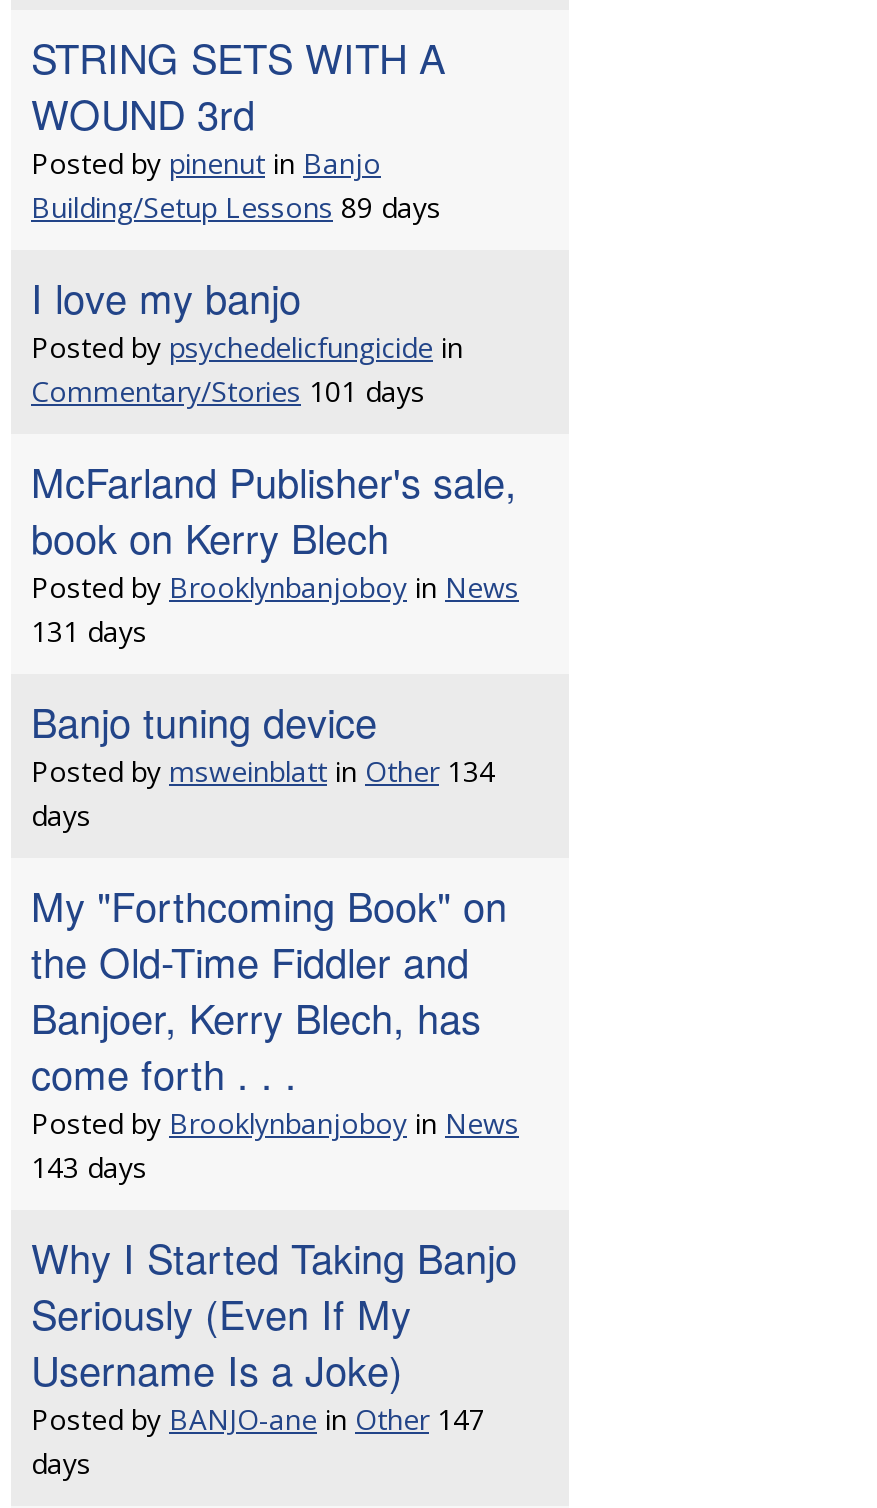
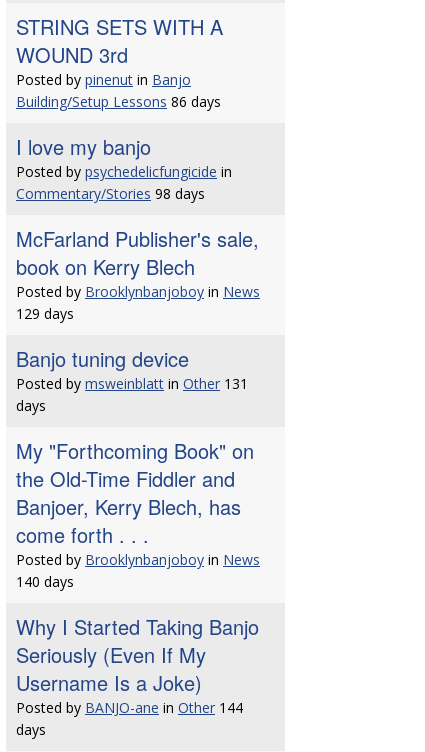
- Building/Setup Lessons 89 days
+ Building/Setup Lessons 86 days

- Commentary/Stories 101 days
+ Commentary/Stories 98 days

- 131 days
+ 129 days

- Posted by msweinblatt in Other 134
+ Posted by msweinblatt in Other 131

- 143 days
+ 140 days

- Posted by BANJO-ane in Other 147
+ Posted by BANJO-ane in Other 144
